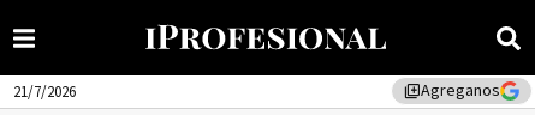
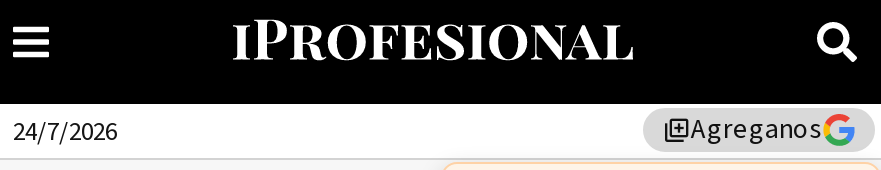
- 21/7/2026
+ 24/7/2026
